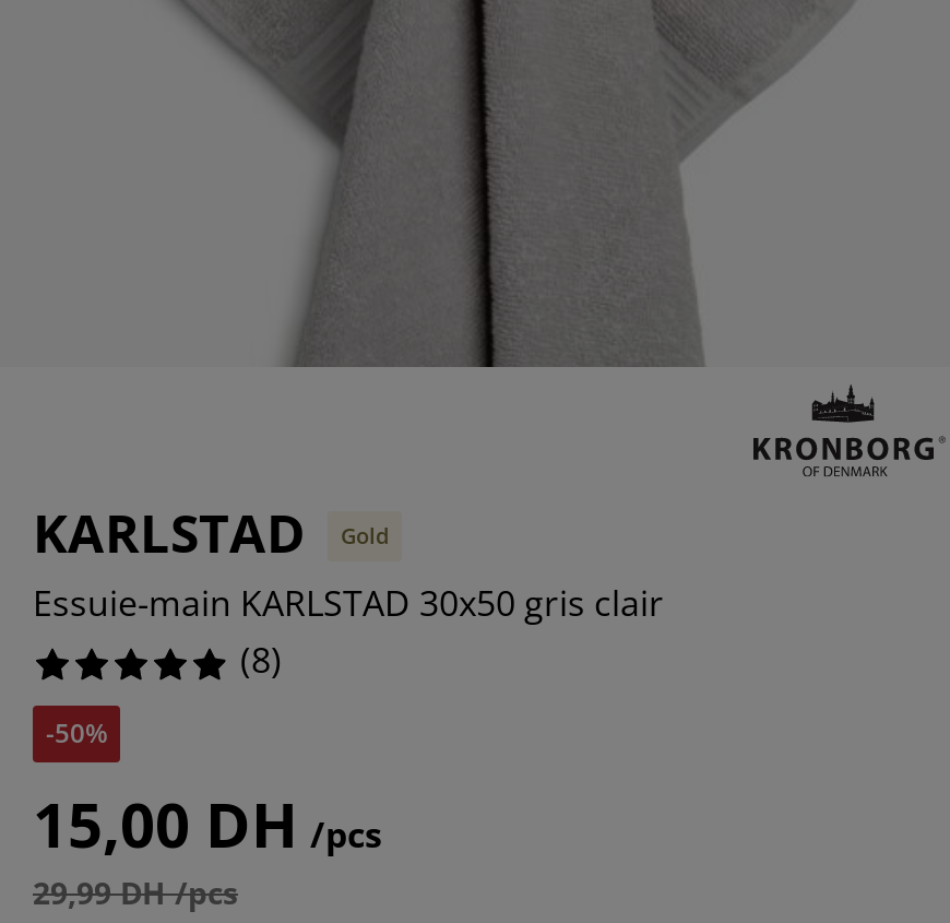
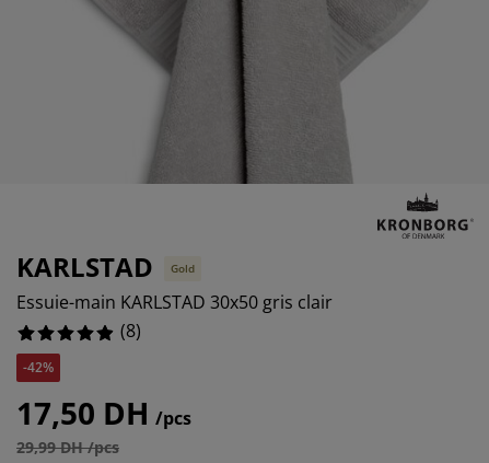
- -50%
+ -42%

- 15,00 DH /pcs
+ 17,50 DH /pcs
